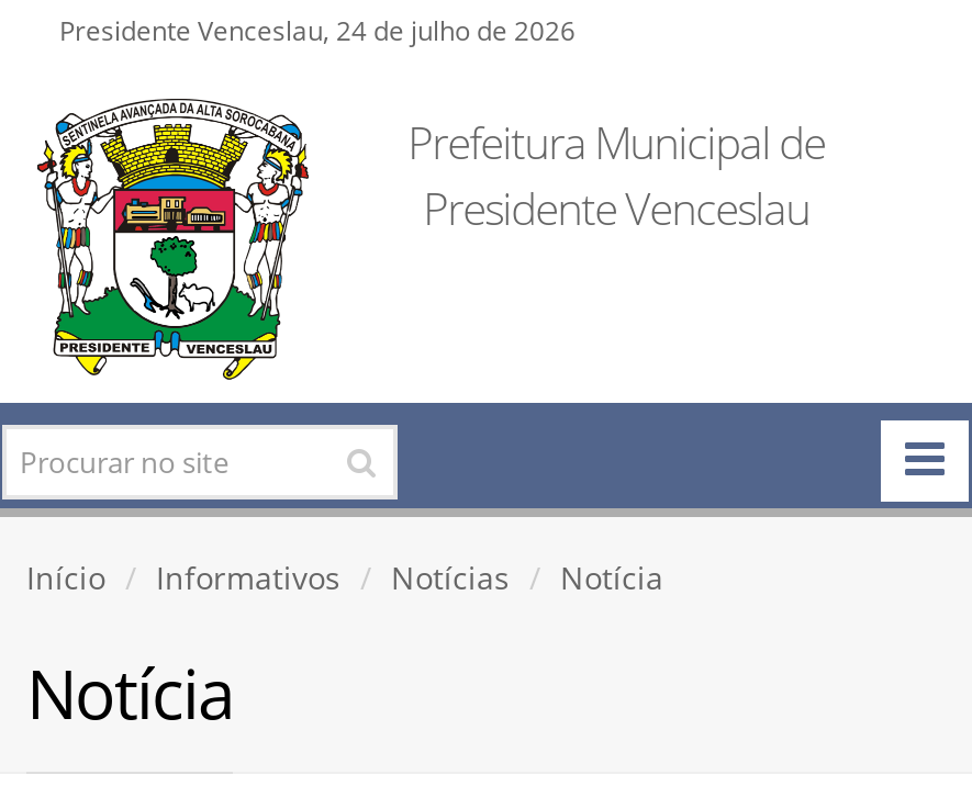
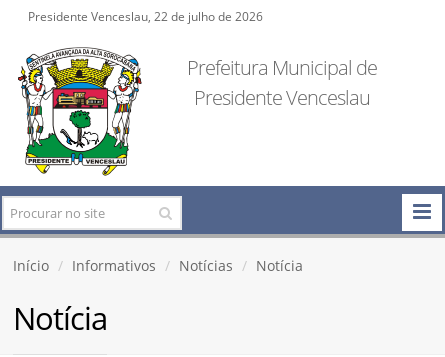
- Presidente Venceslau, 24 de julho de 2026
+ Presidente Venceslau, 22 de julho de 2026
